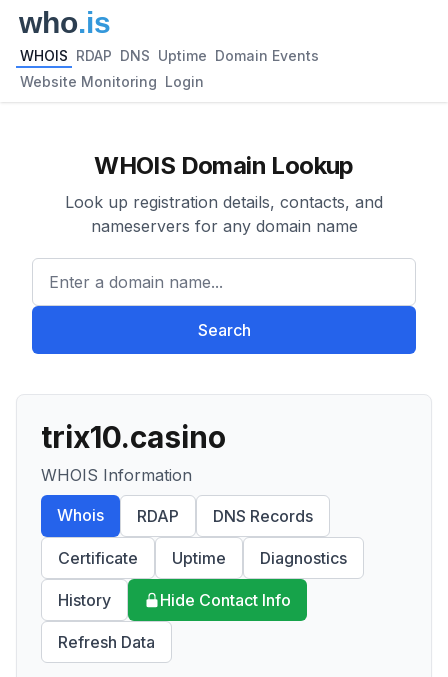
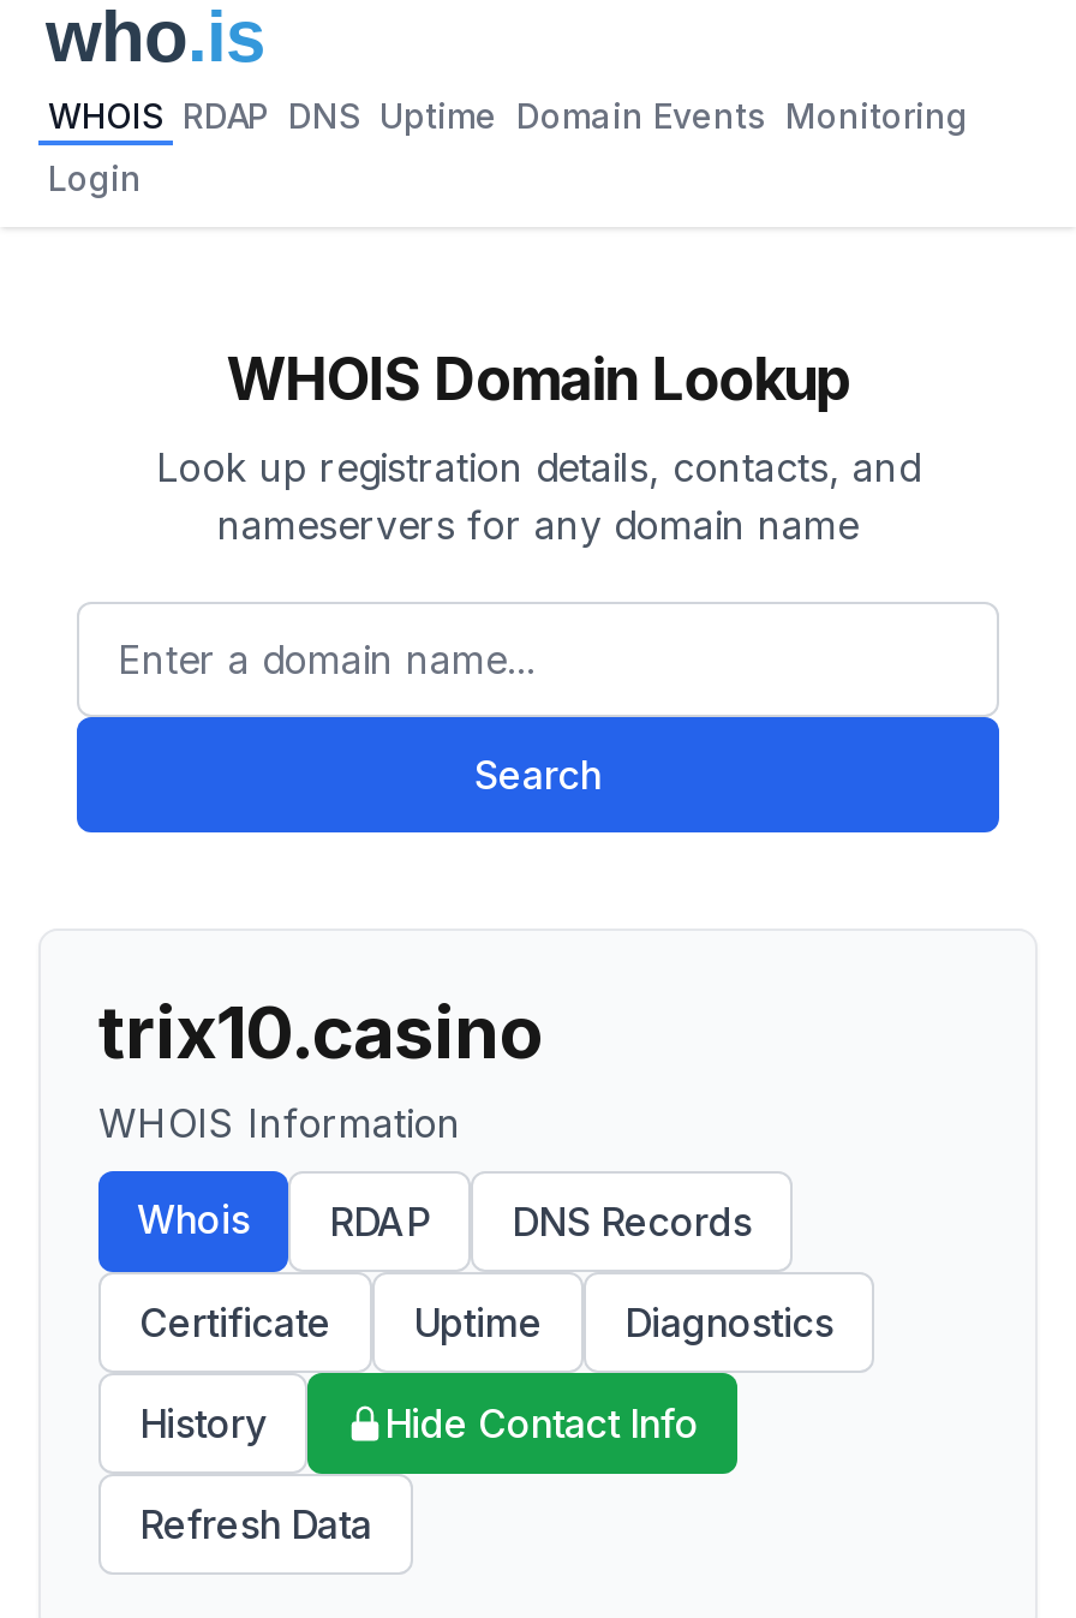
- WHOIS RDAP DNS Uptime Domain Events
+ WHOIS RDAP DNS Uptime Domain Events Monitoring

- Website Monitoring Login
+ Login
